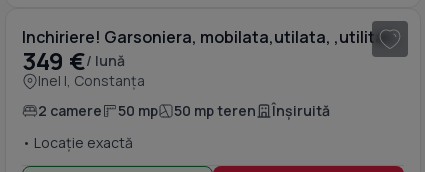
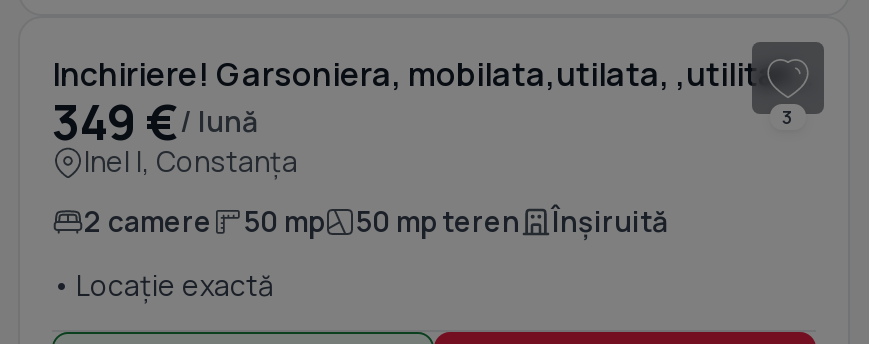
+ 3
